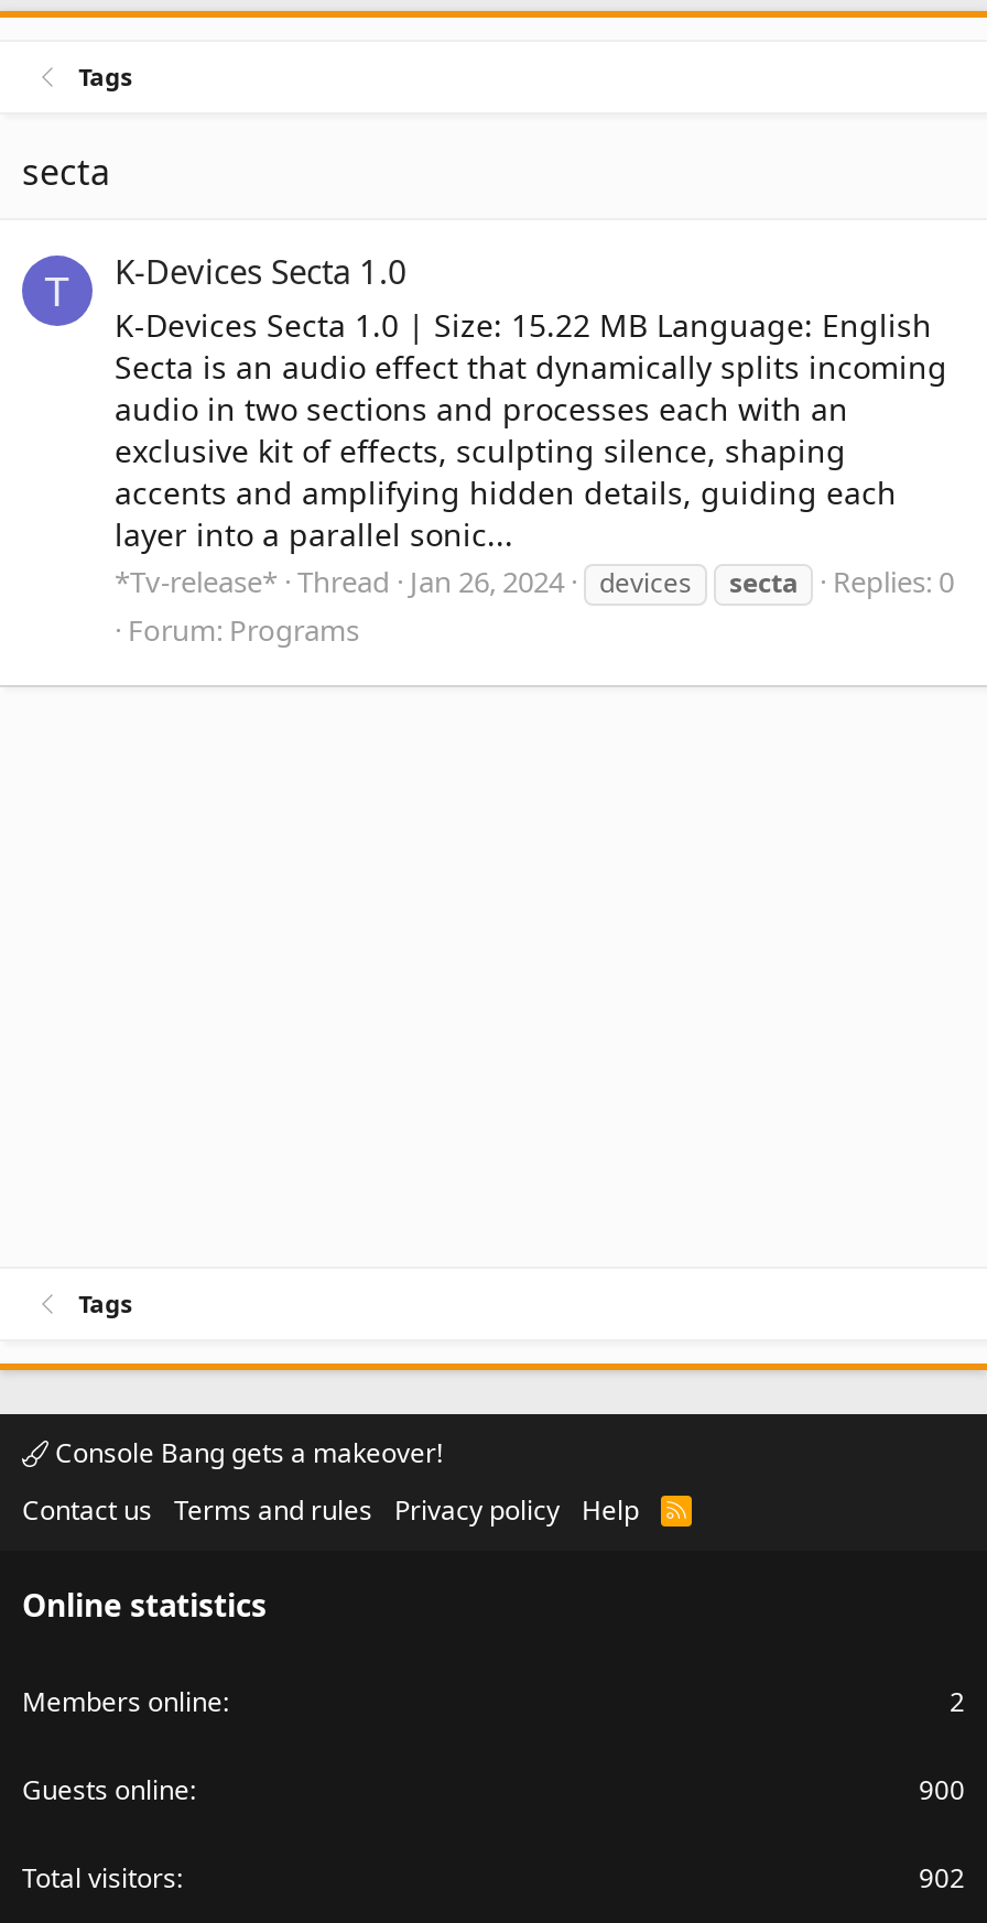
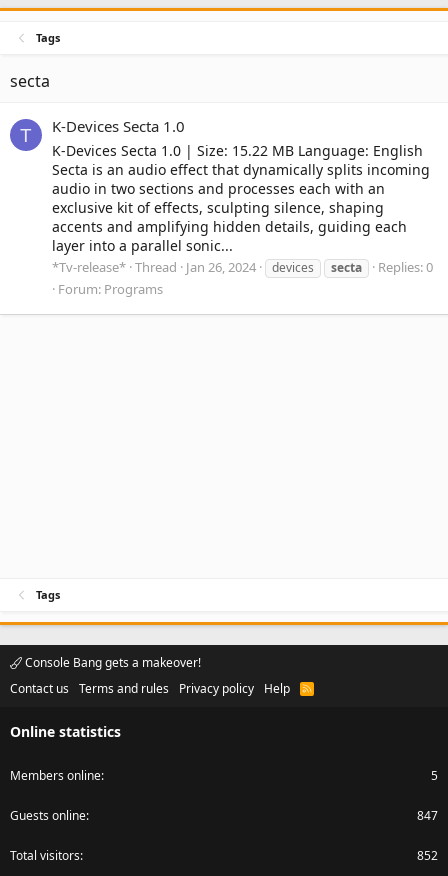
- 2
+ 5

- 900
+ 847

- 902
+ 852
